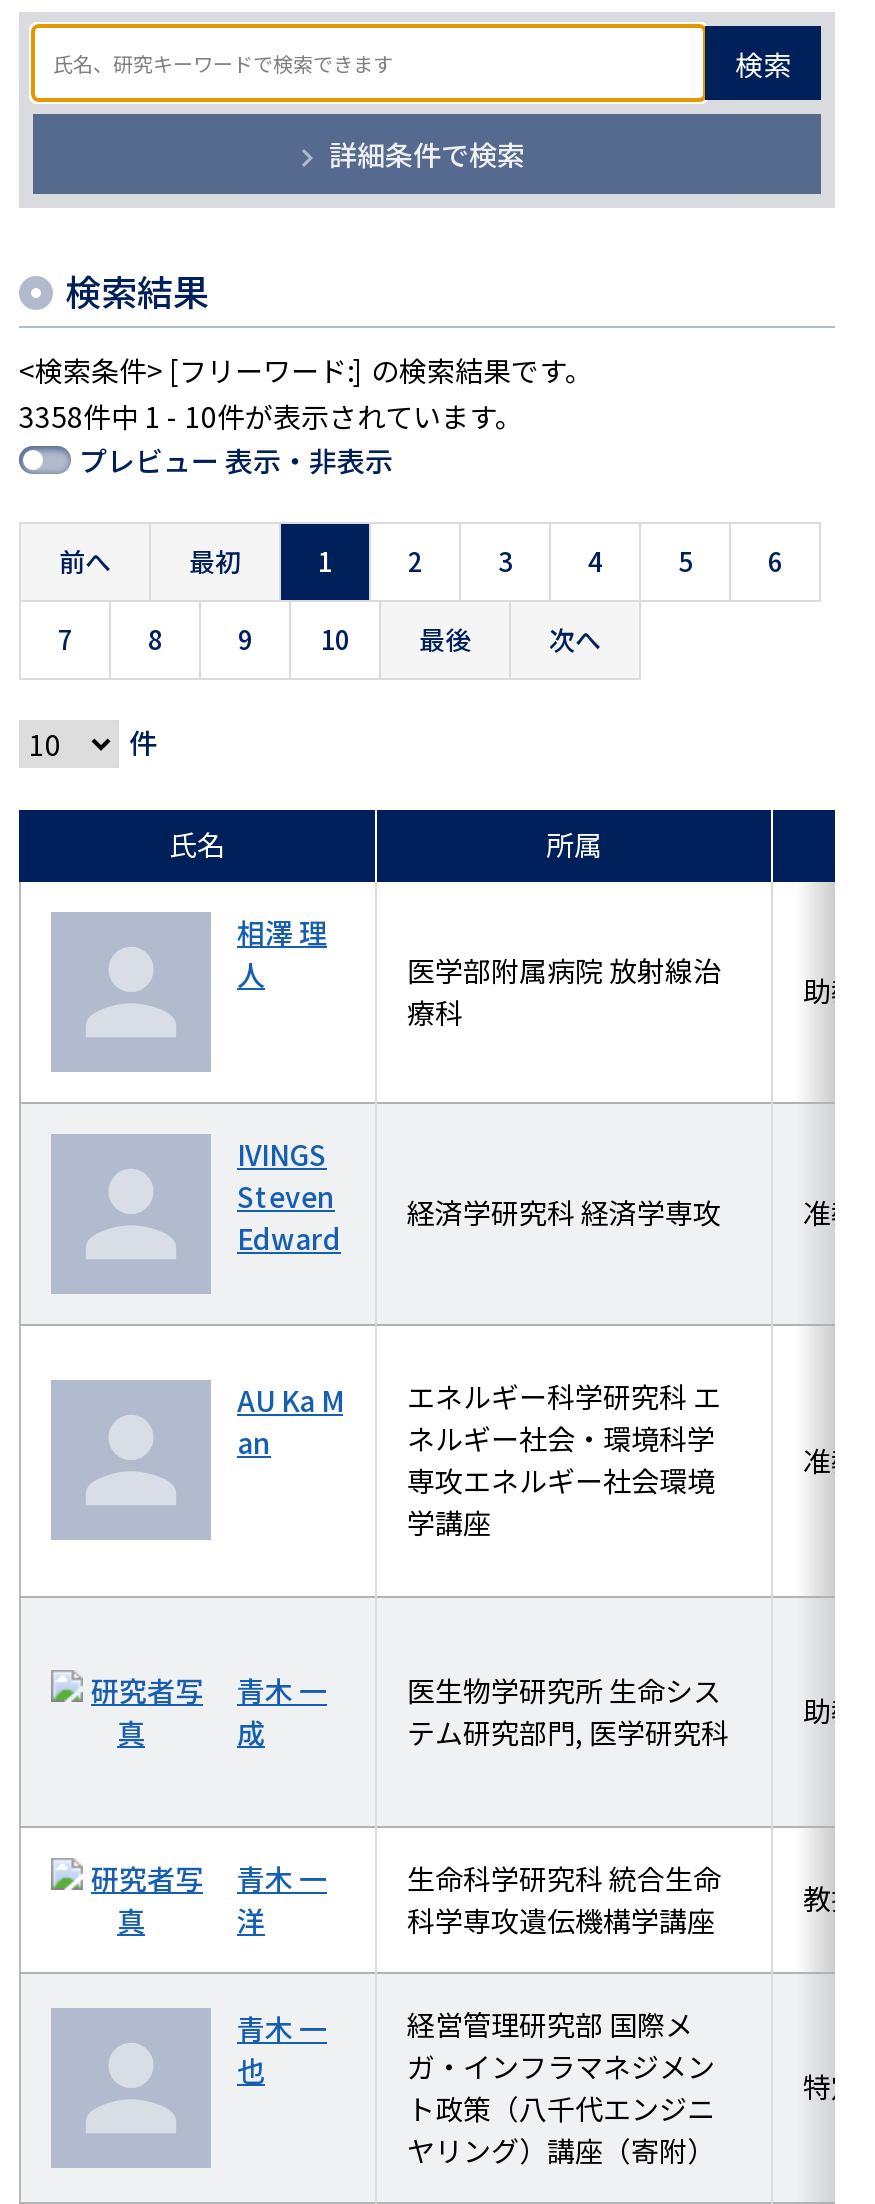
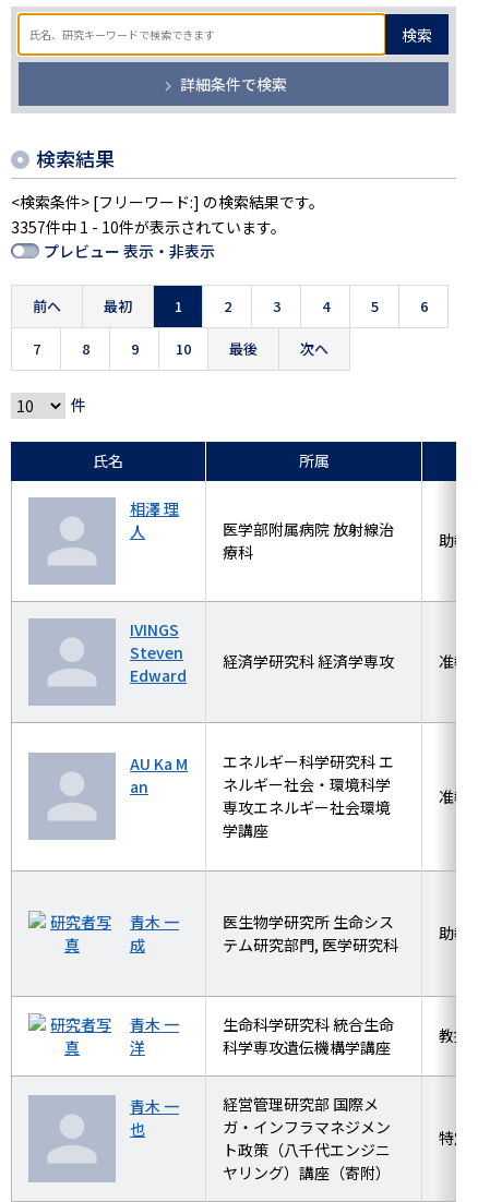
- 3358件中 1 - 10件が表示されています。
+ 3357件中 1 - 10件が表示されています。
